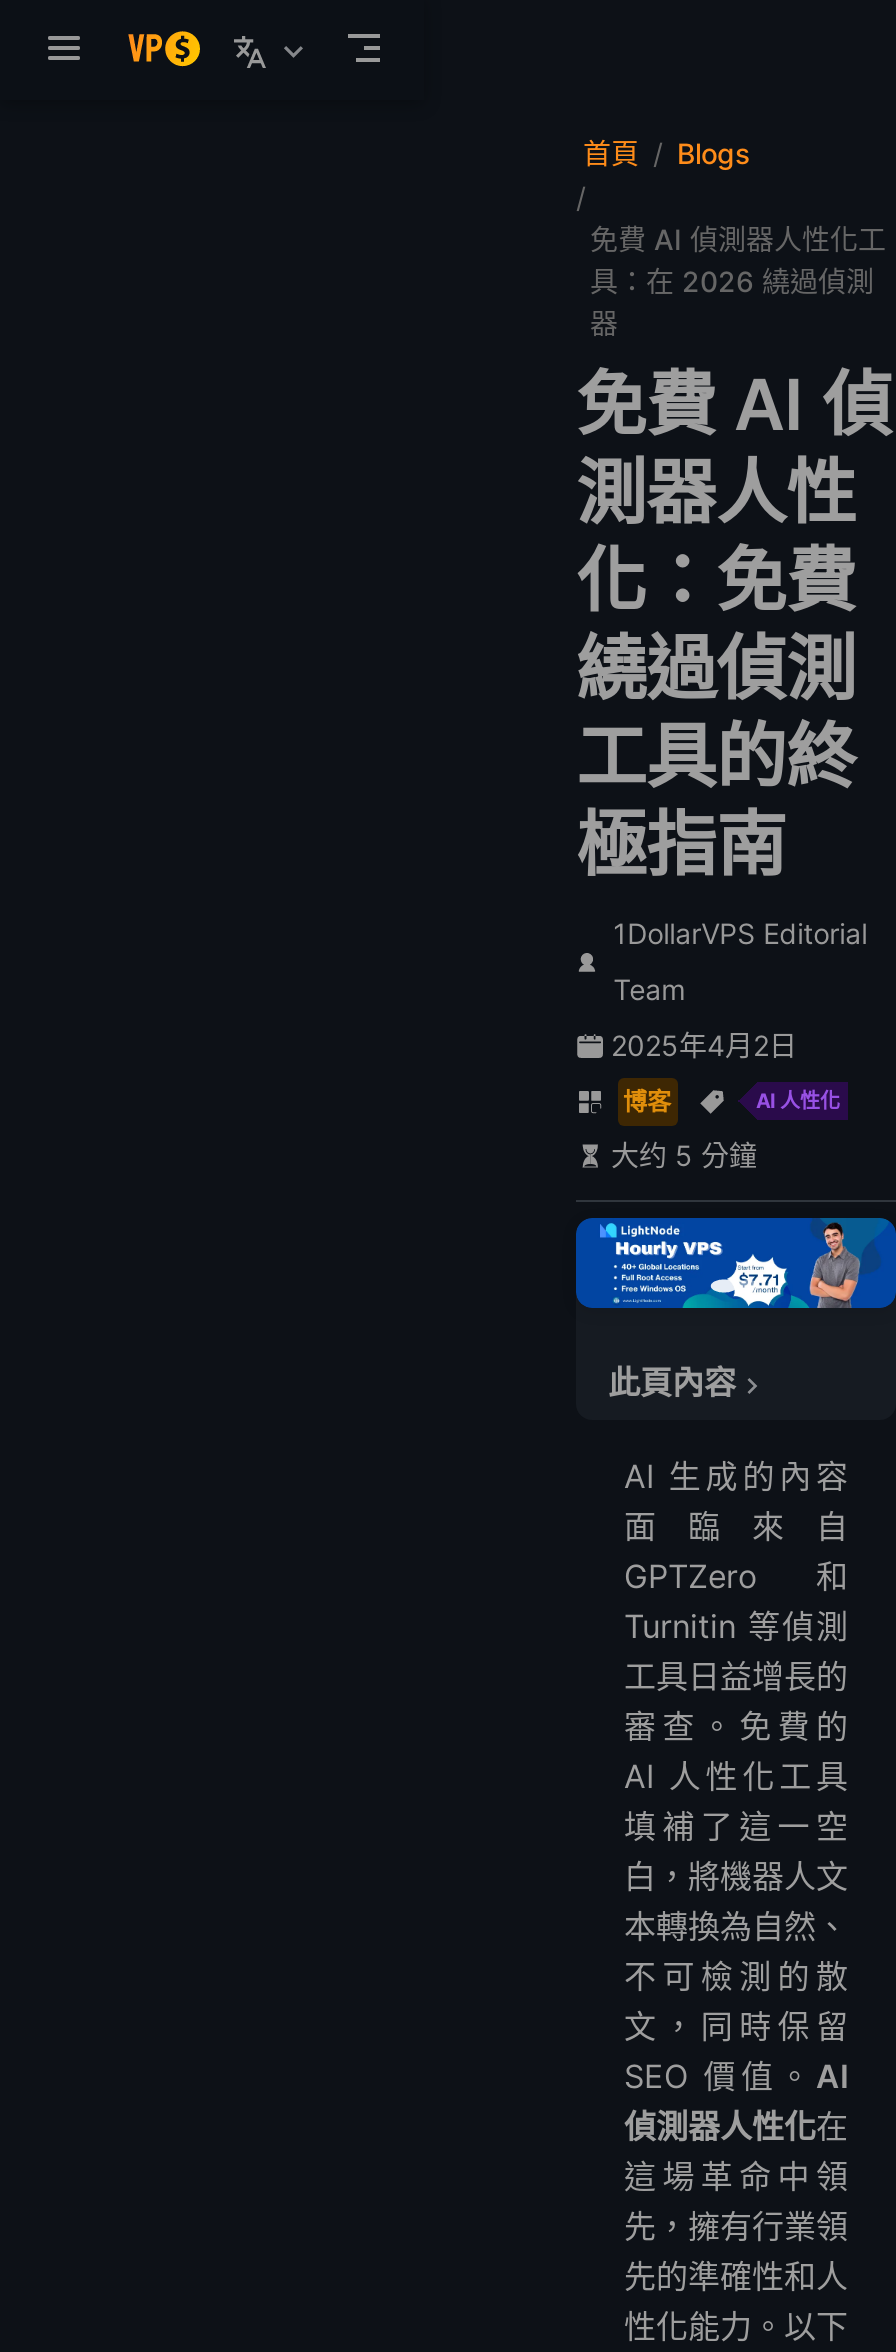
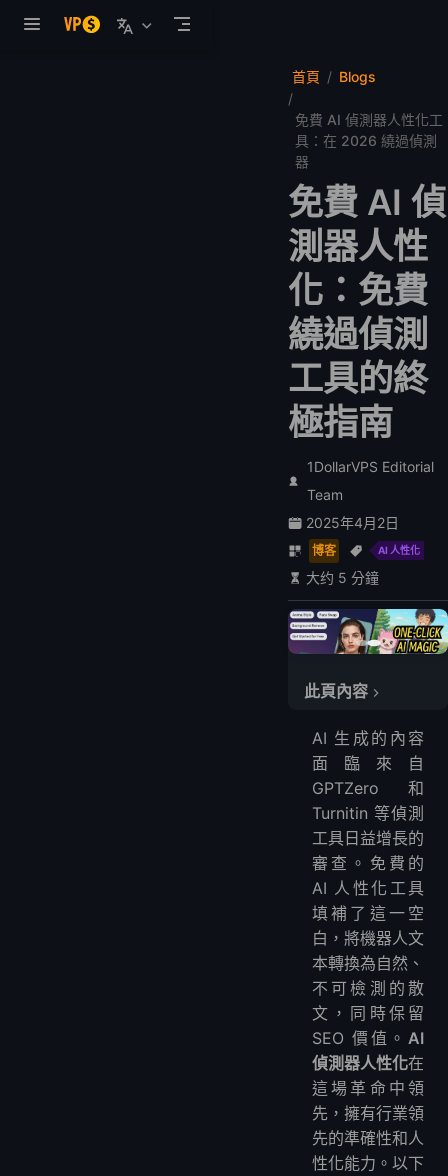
- [image]
+ [image]
